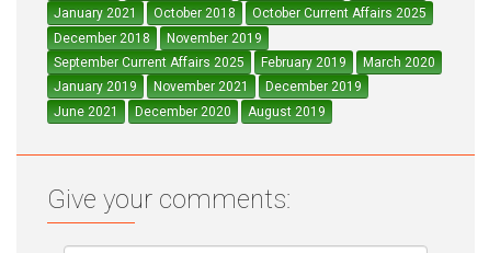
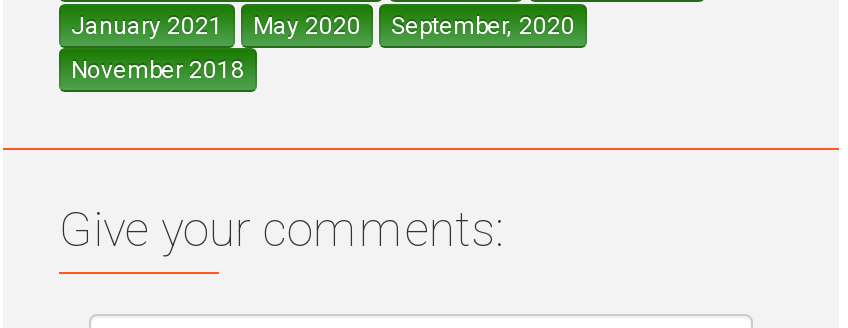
- October 2018
- October Current Affairs 2025
- December 2018
- November 2019
- September Current Affairs 2025
- February 2019
- March 2020
- January 2019
- November 2021
- December 2019
- June 2021
- December 2020
- August 2019
+ May 2020
+ September, 2020
+ November 2018
